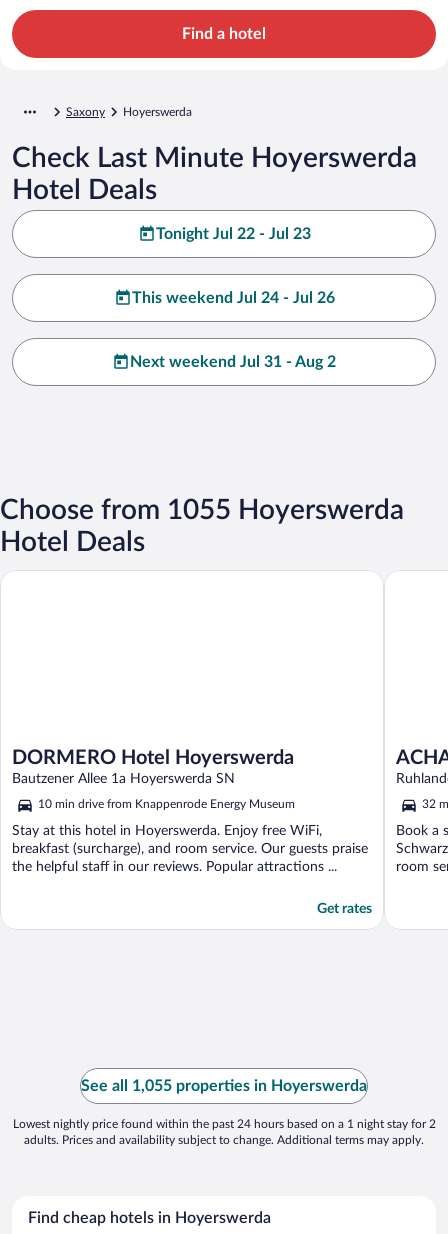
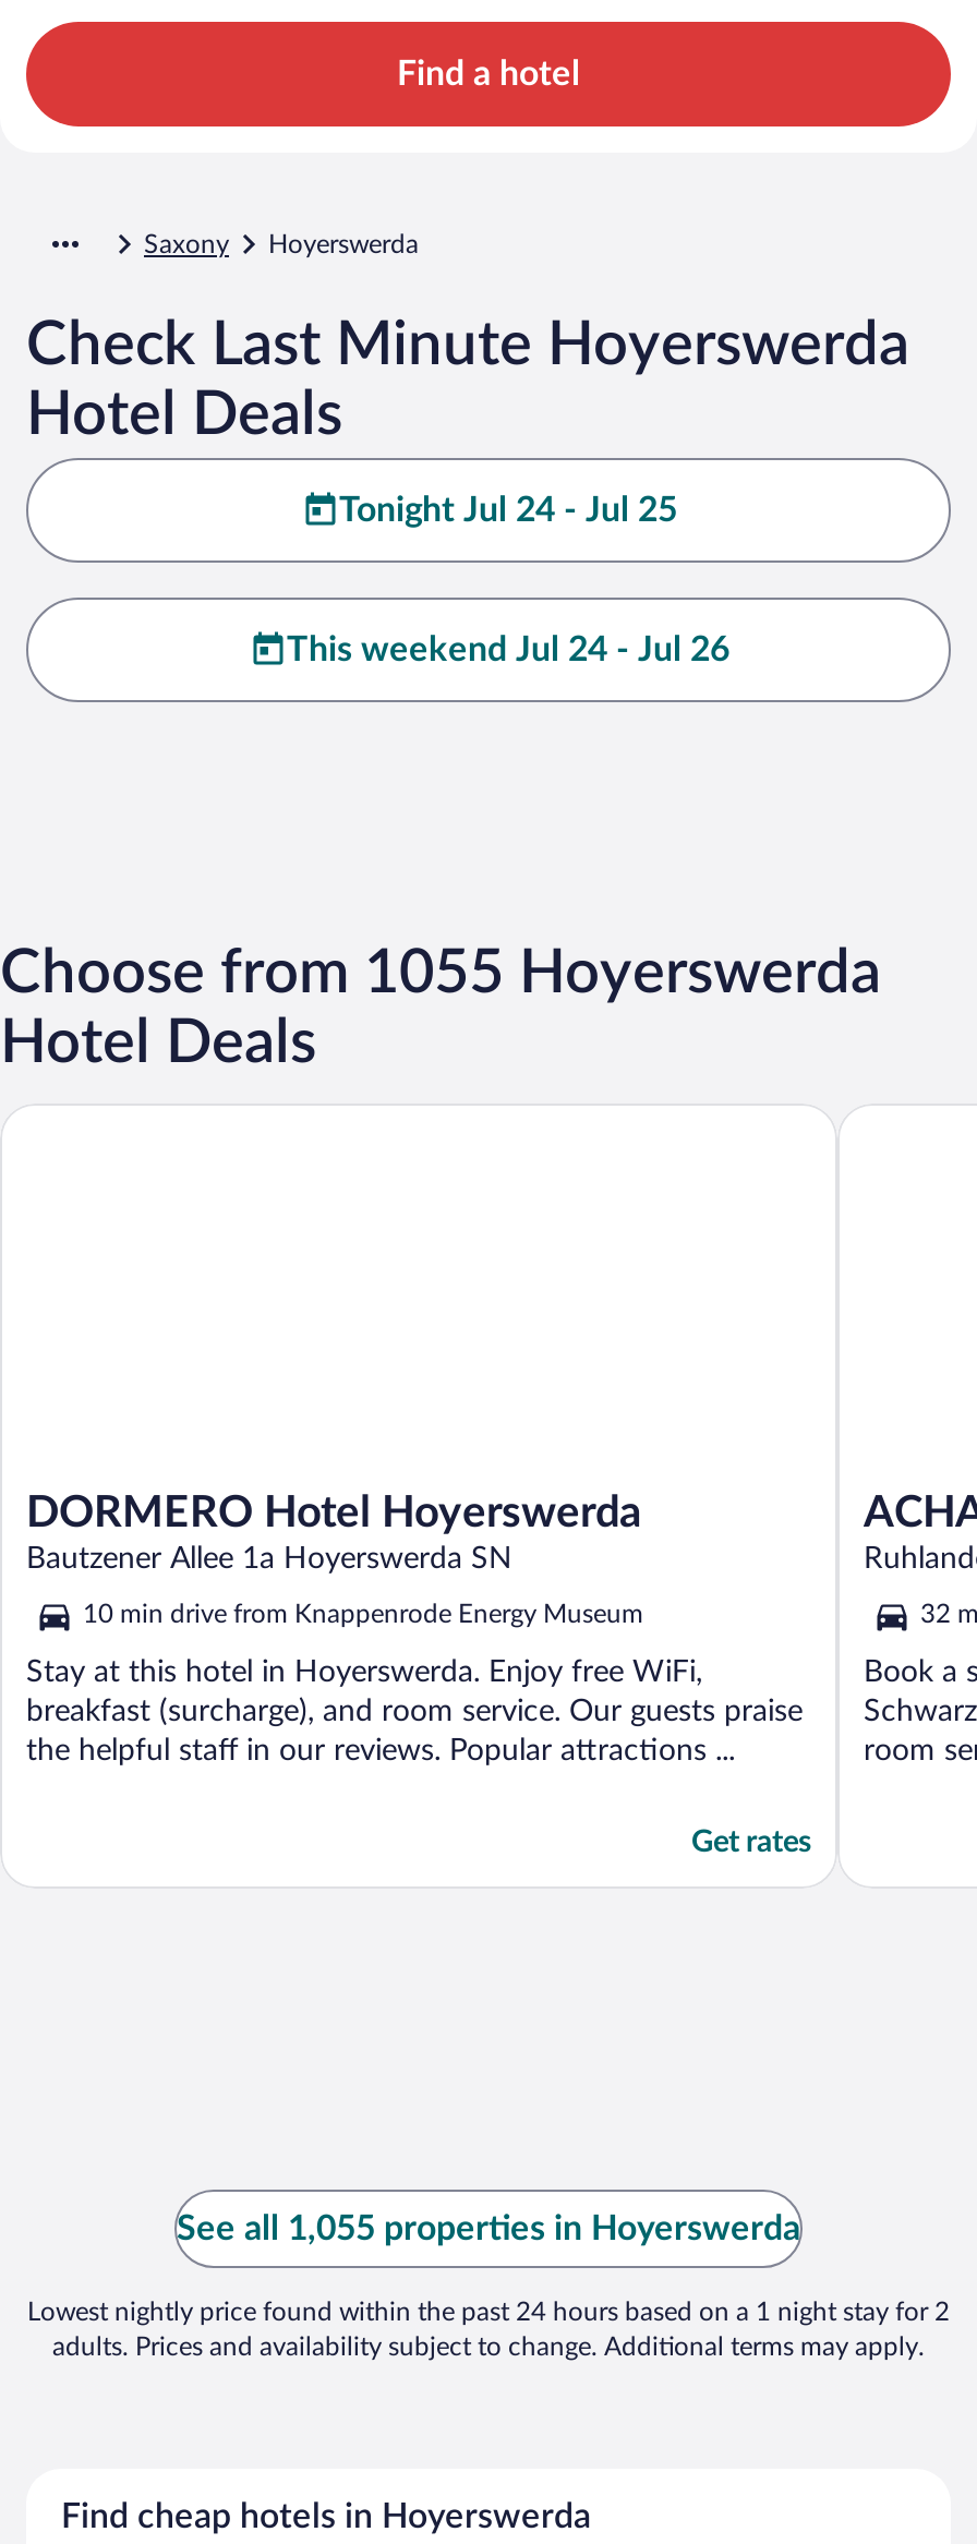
- Tonight Jul 22 - Jul 23
+ Tonight Jul 24 - Jul 25

- Next weekend Jul 31 - Aug 2
